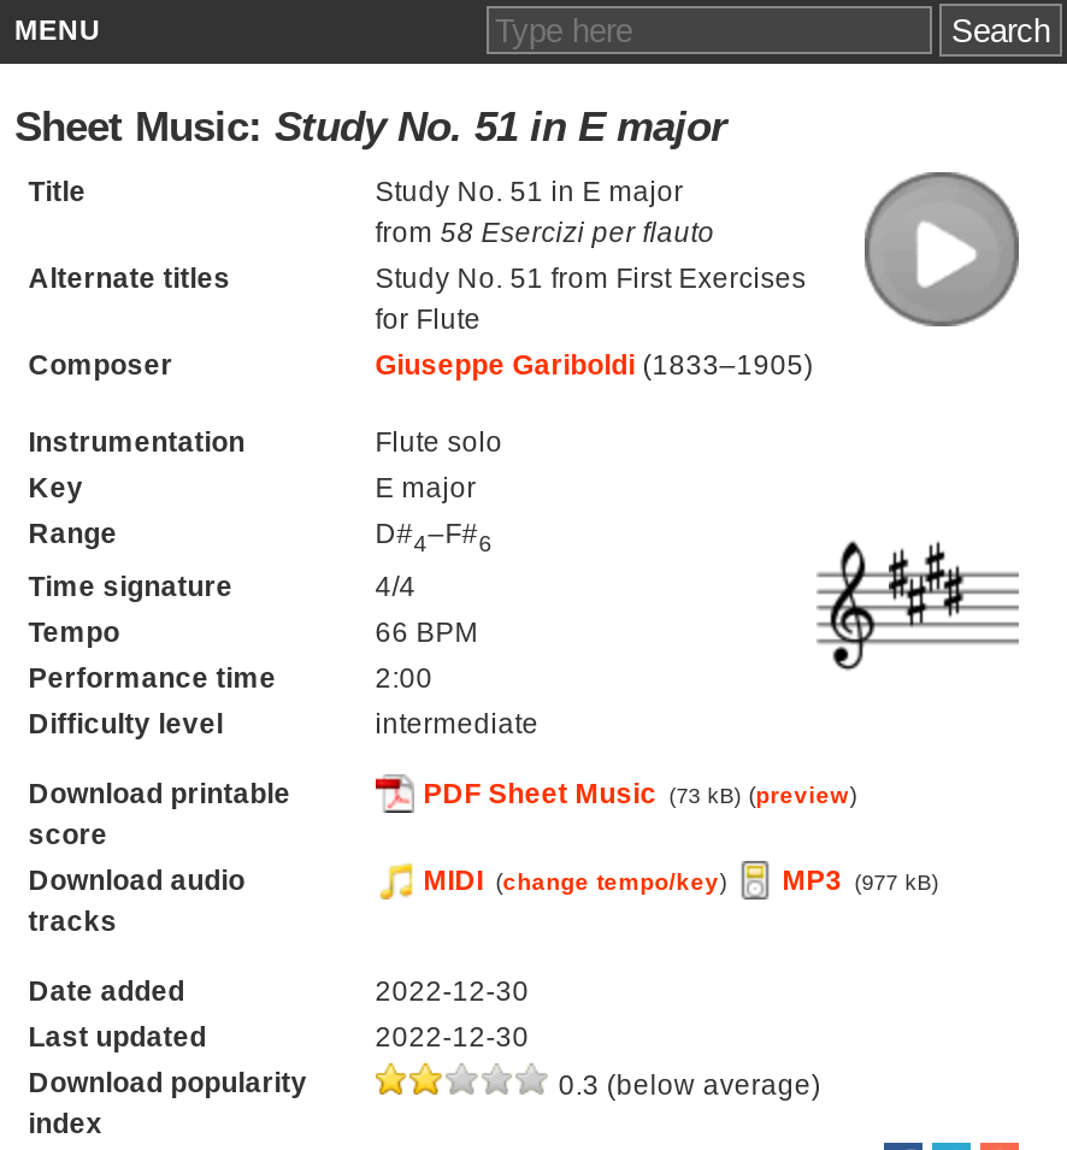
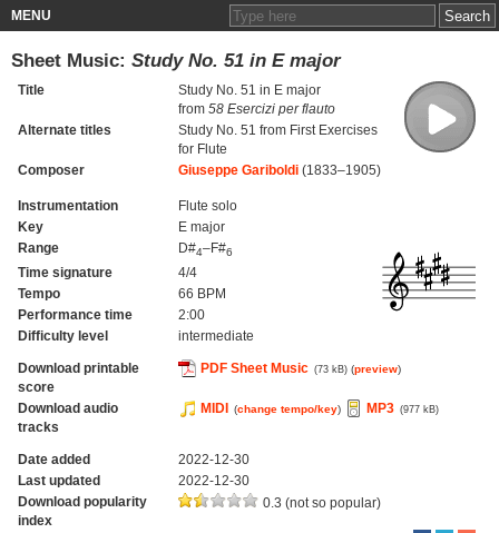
- 0.3 (below average)
+ 0.3 (not so popular)
